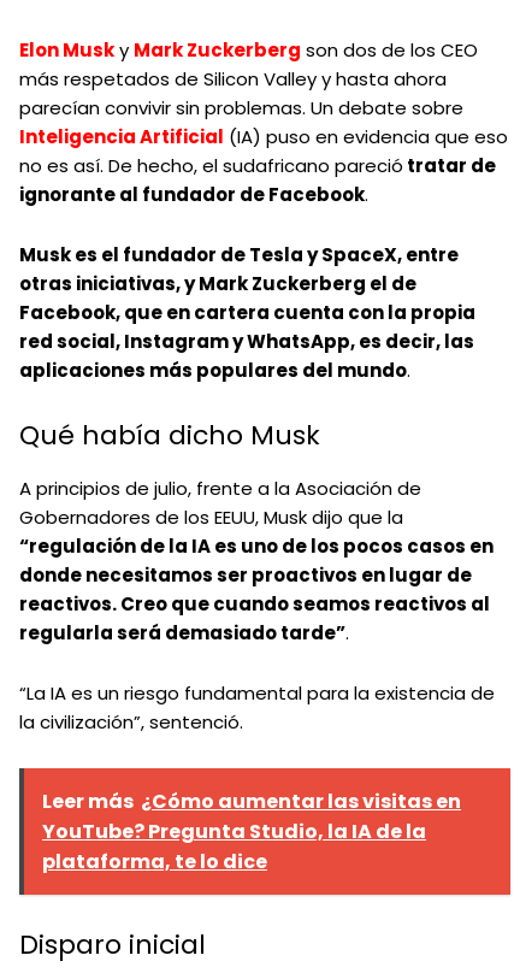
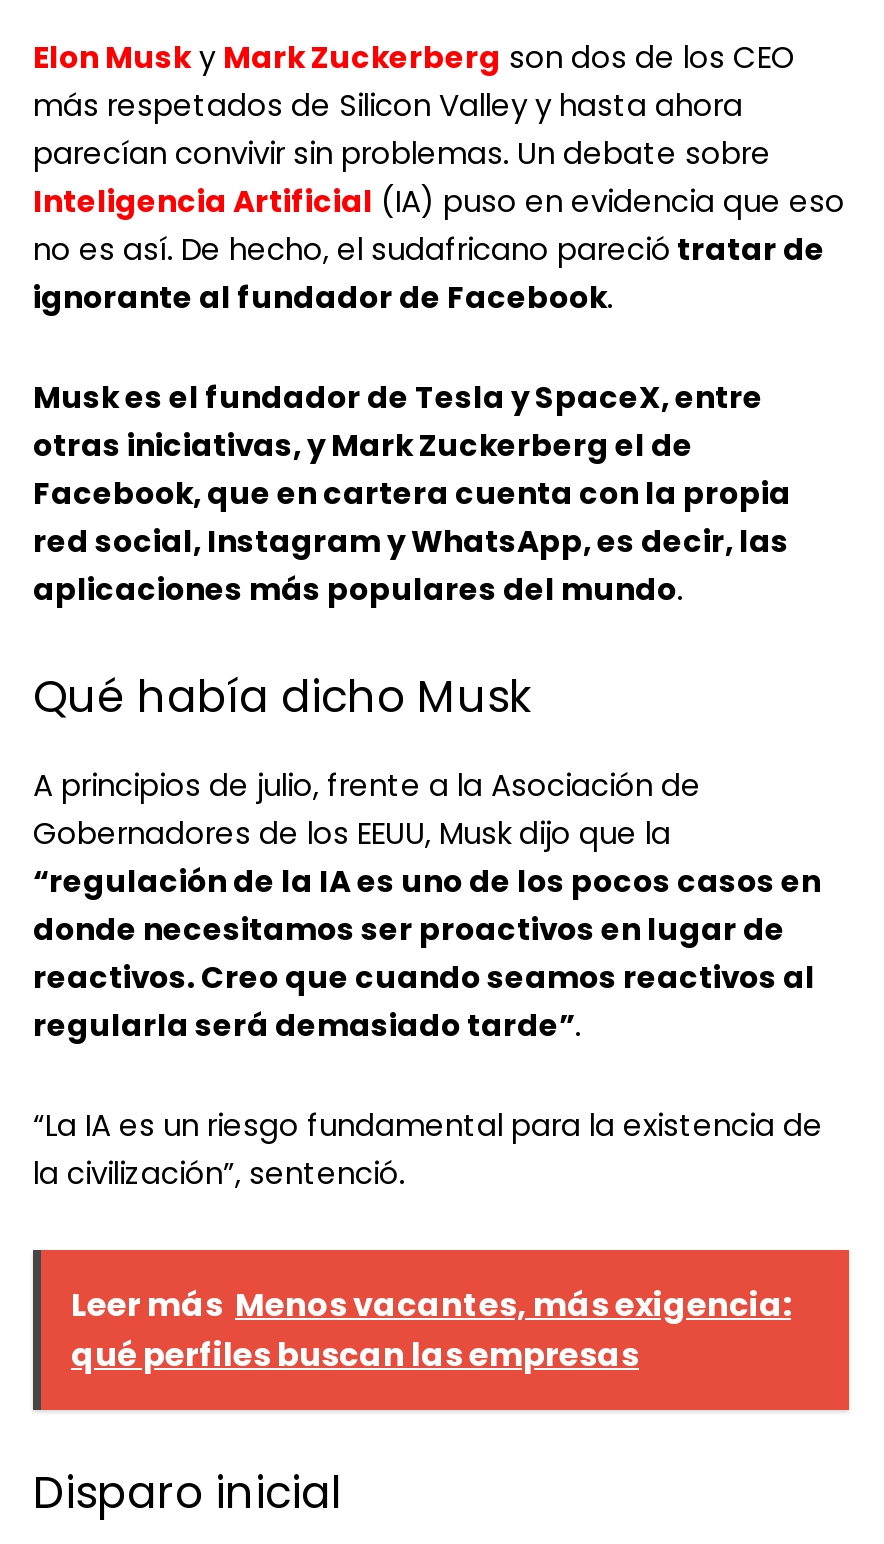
- Leer más ¿Cómo aumentar las visitas en
- YouTube? Pregunta Studio, la IA de la
- plataforma, te lo dice
+ Leer más Menos vacantes, más exigencia:
+ qué perfiles buscan las empresas
